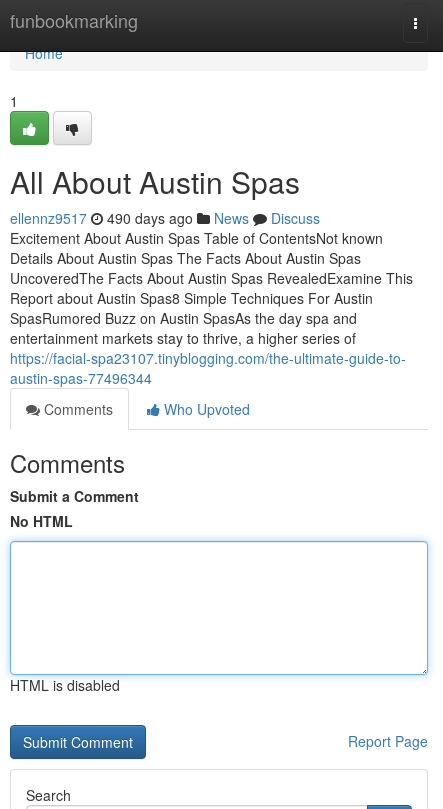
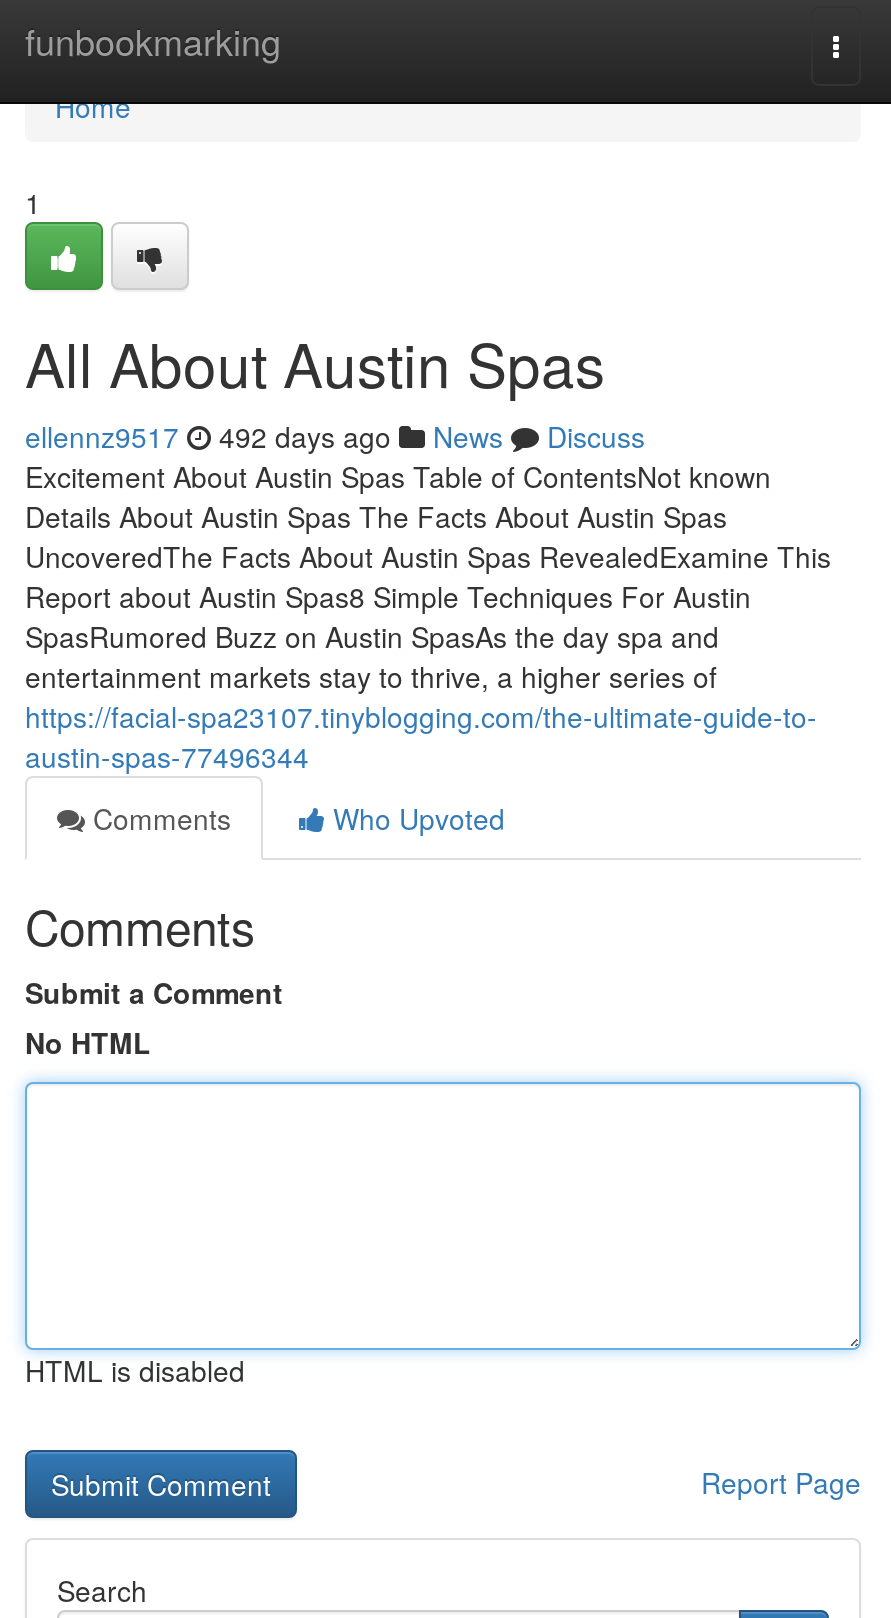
- ellennz9517 490 days ago News Discuss
+ ellennz9517 492 days ago News Discuss
